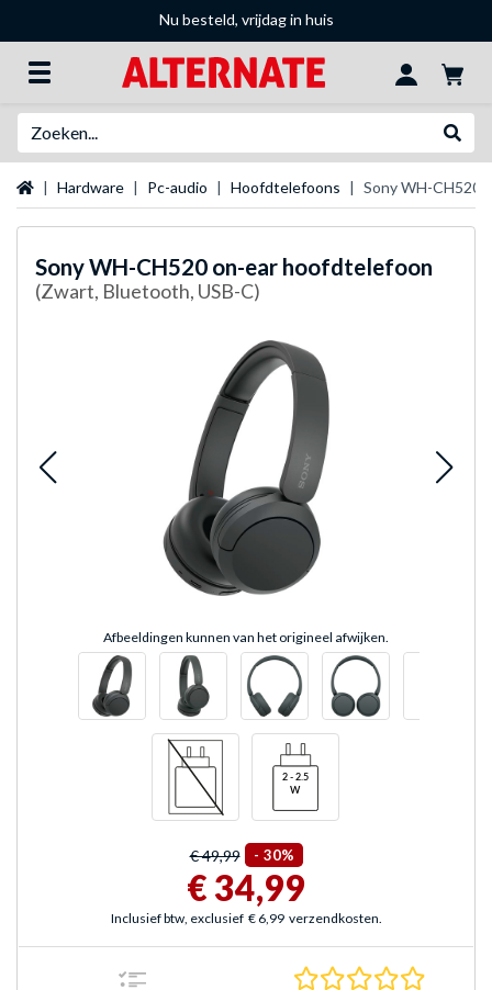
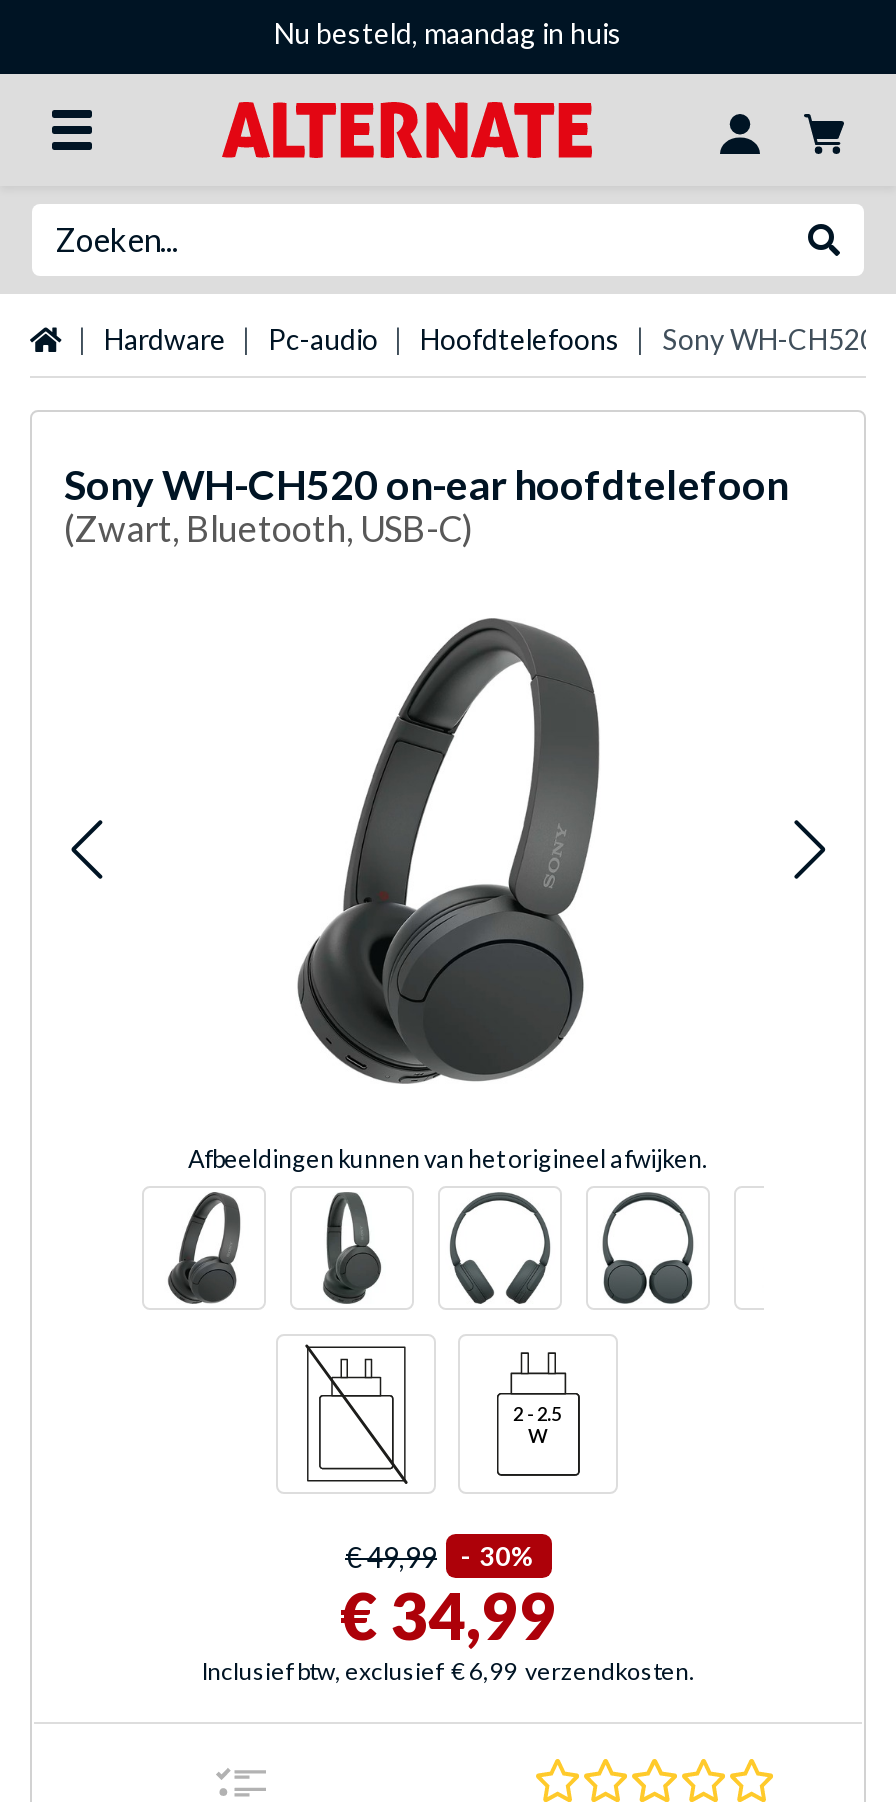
- Nu besteld, vrijdag in huis
+ Nu besteld, maandag in huis
